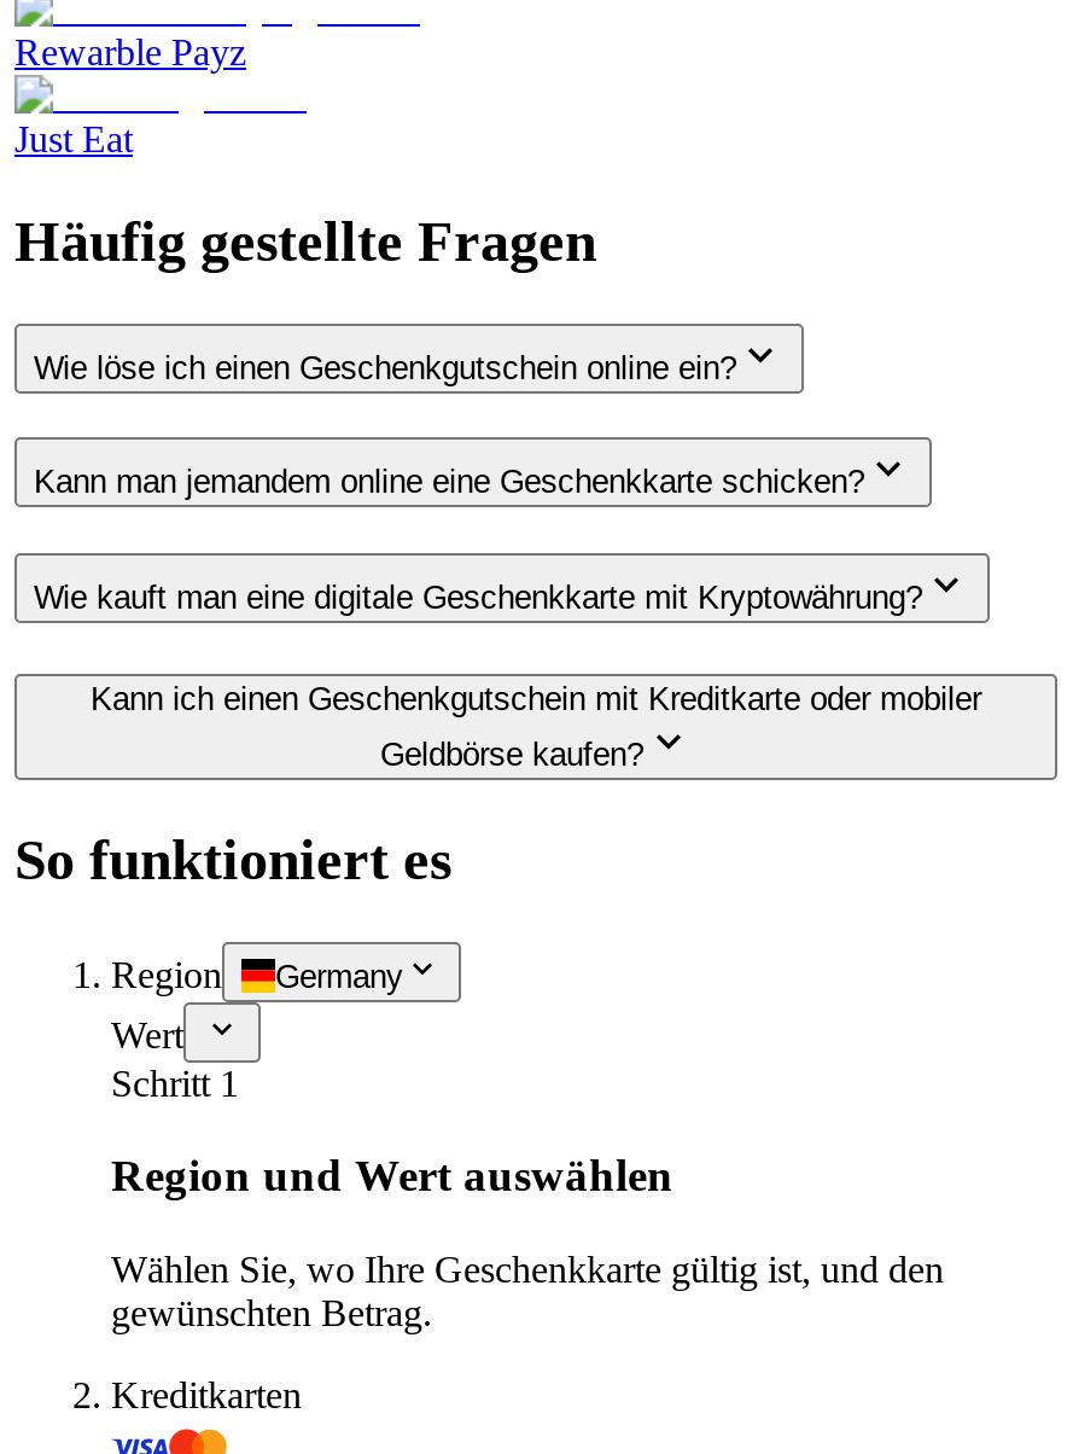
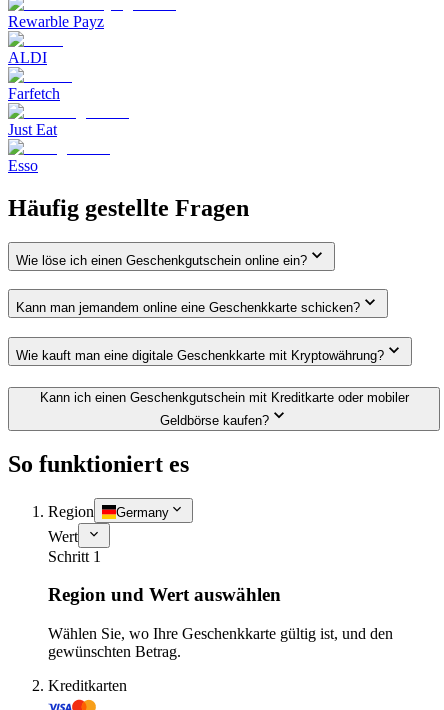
+ ALDI
+ Farfetch

+ Esso
